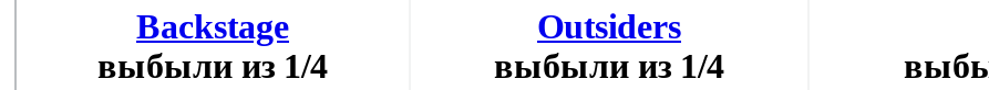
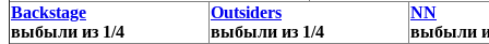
+ NN
